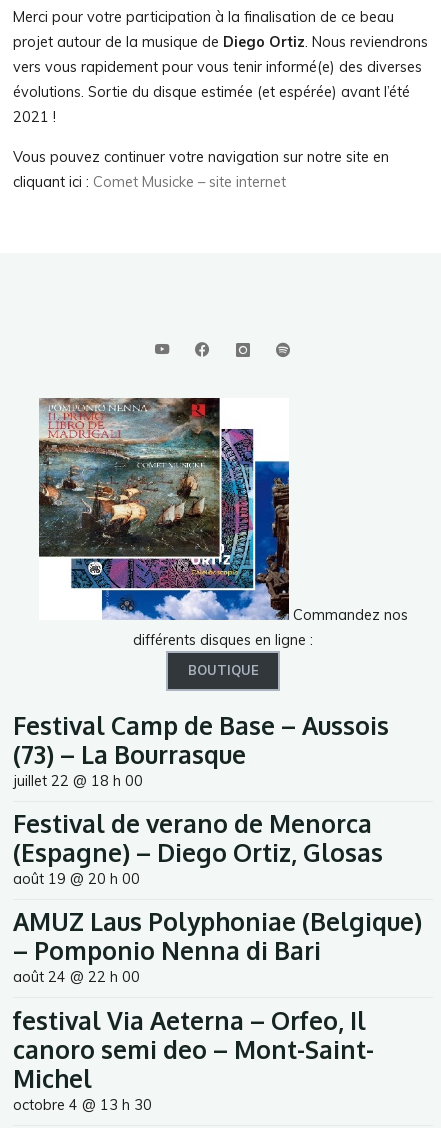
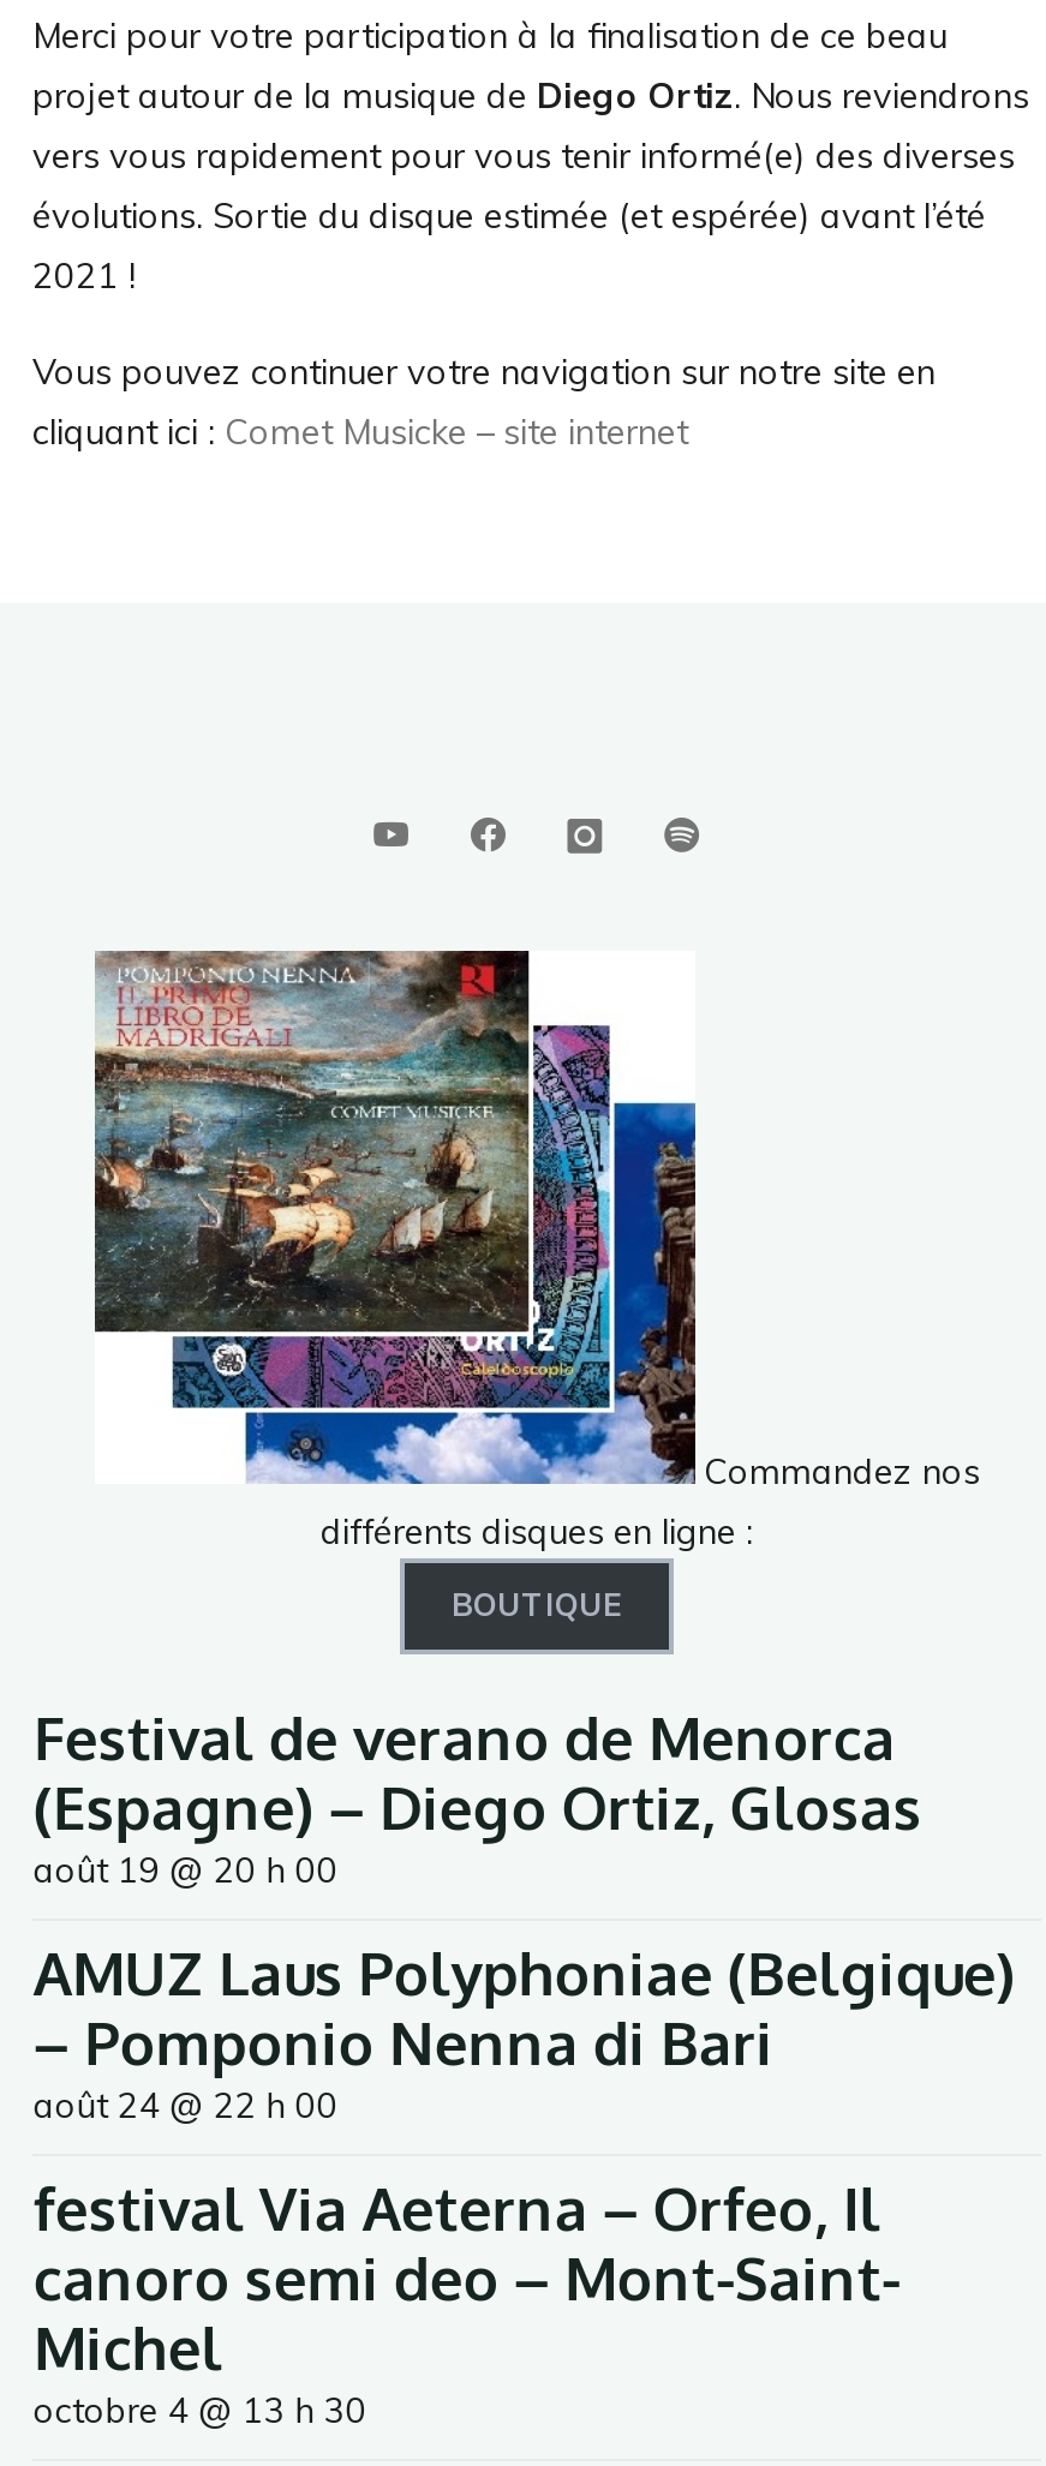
- Festival Camp de Base – Aussois
- (73) – La Bourrasque
- juillet 22 @ 18 h 00
